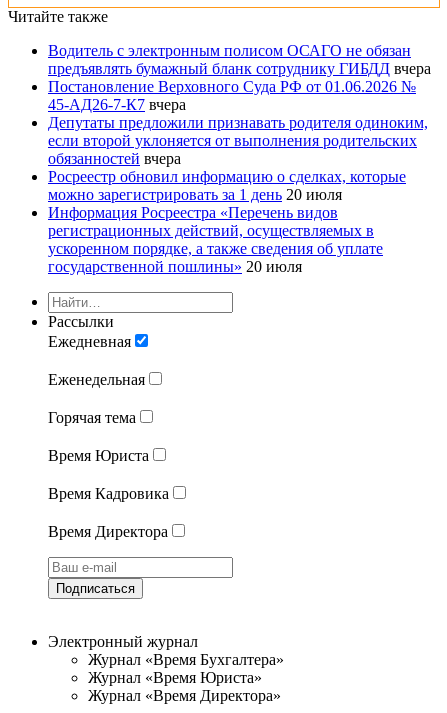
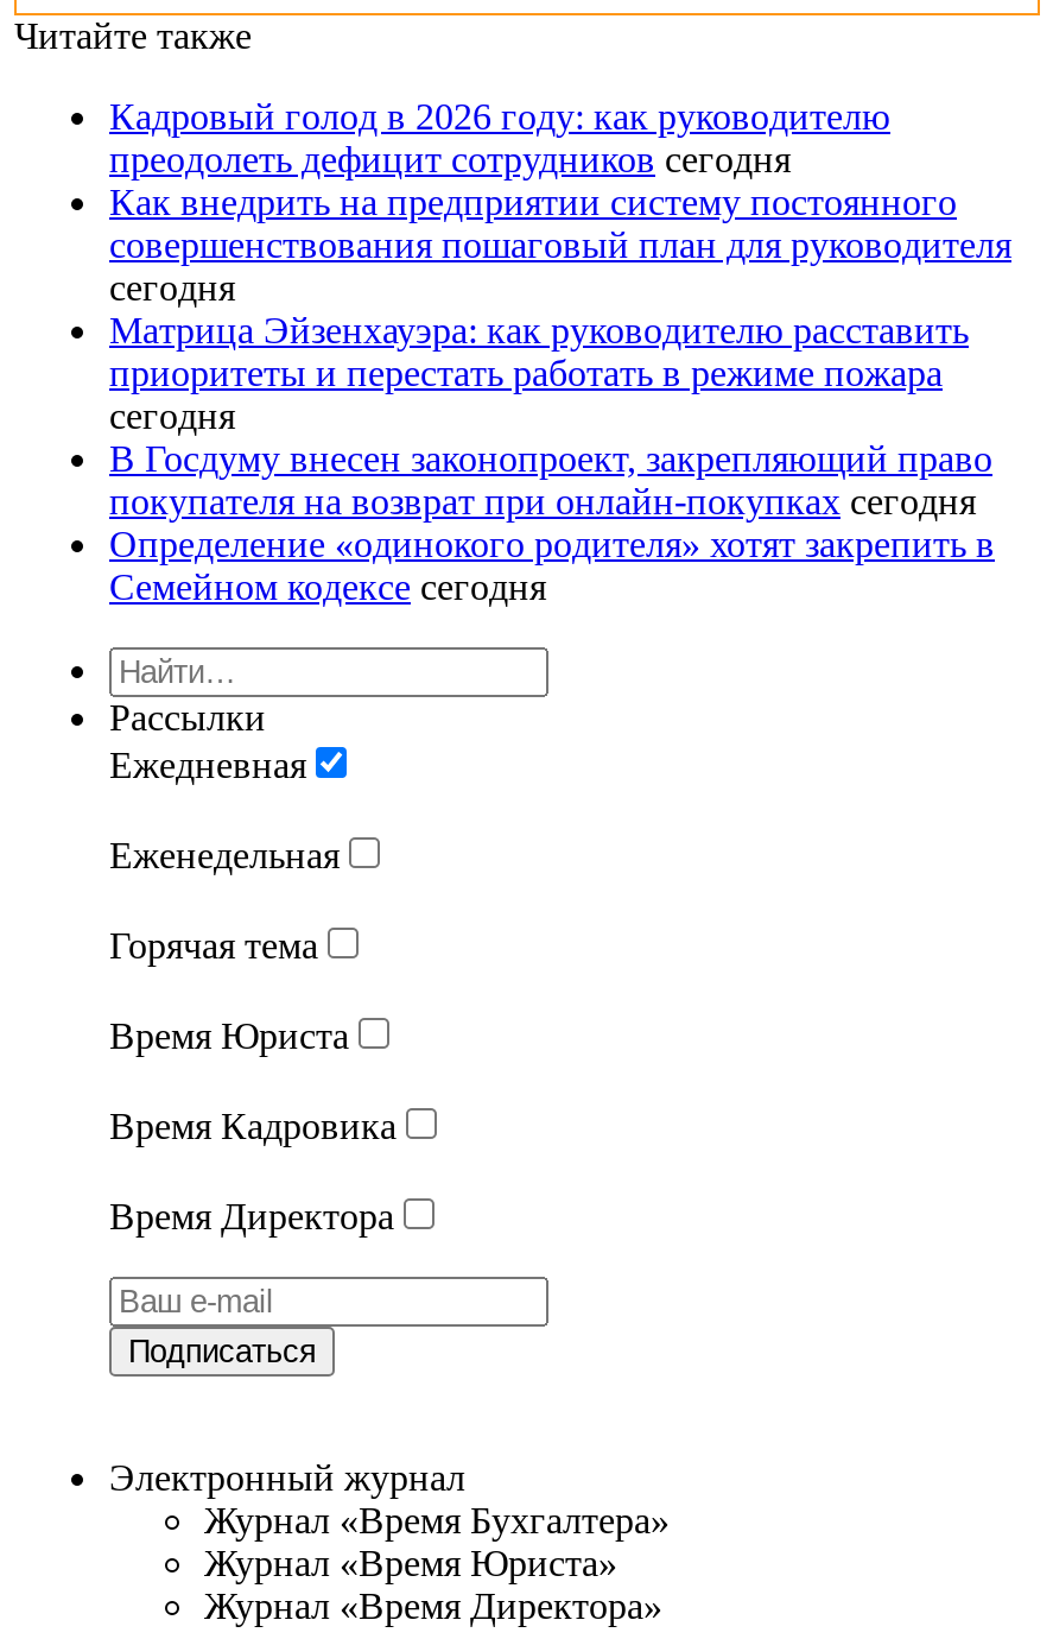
- Водитель с электронным полисом ОСАГО не обязан
- предъявлять бумажный бланк сотруднику ГИБДД вчера
- Постановление Верховного Суда РФ от 01.06.2026 №
- 45-АД26-7-К7 вчера
- Депутаты предложили признавать родителя одиноким,
- если второй уклоняется от выполнения родительских
- обязанностей вчера
- Росреестр обновил информацию о сделках, которые
- можно зарегистрировать за 1 день 20 июля
- Информация Росреестра «Перечень видов
- регистрационных действий, осуществляемых в
- ускоренном порядке, а также сведения об уплате
- государственной пошлины» 20 июля
+ Кадровый голод в 2026 году: как руководителю
+ преодолеть дефицит сотрудников сегодня
+ Как внедрить на предприятии систему постоянного
+ совершенствования пошаговый план для руководителя
+ сегодня
+ Матрица Эйзенхауэра: как руководителю расставить
+ приоритеты и перестать работать в режиме пожара
+ сегодня
+ В Госдуму внесен законопроект, закрепляющий право
+ покупателя на возврат при онлайн-покупках сегодня
+ Определение «одинокого родителя» хотят закрепить в
+ Семейном кодексе сегодня
